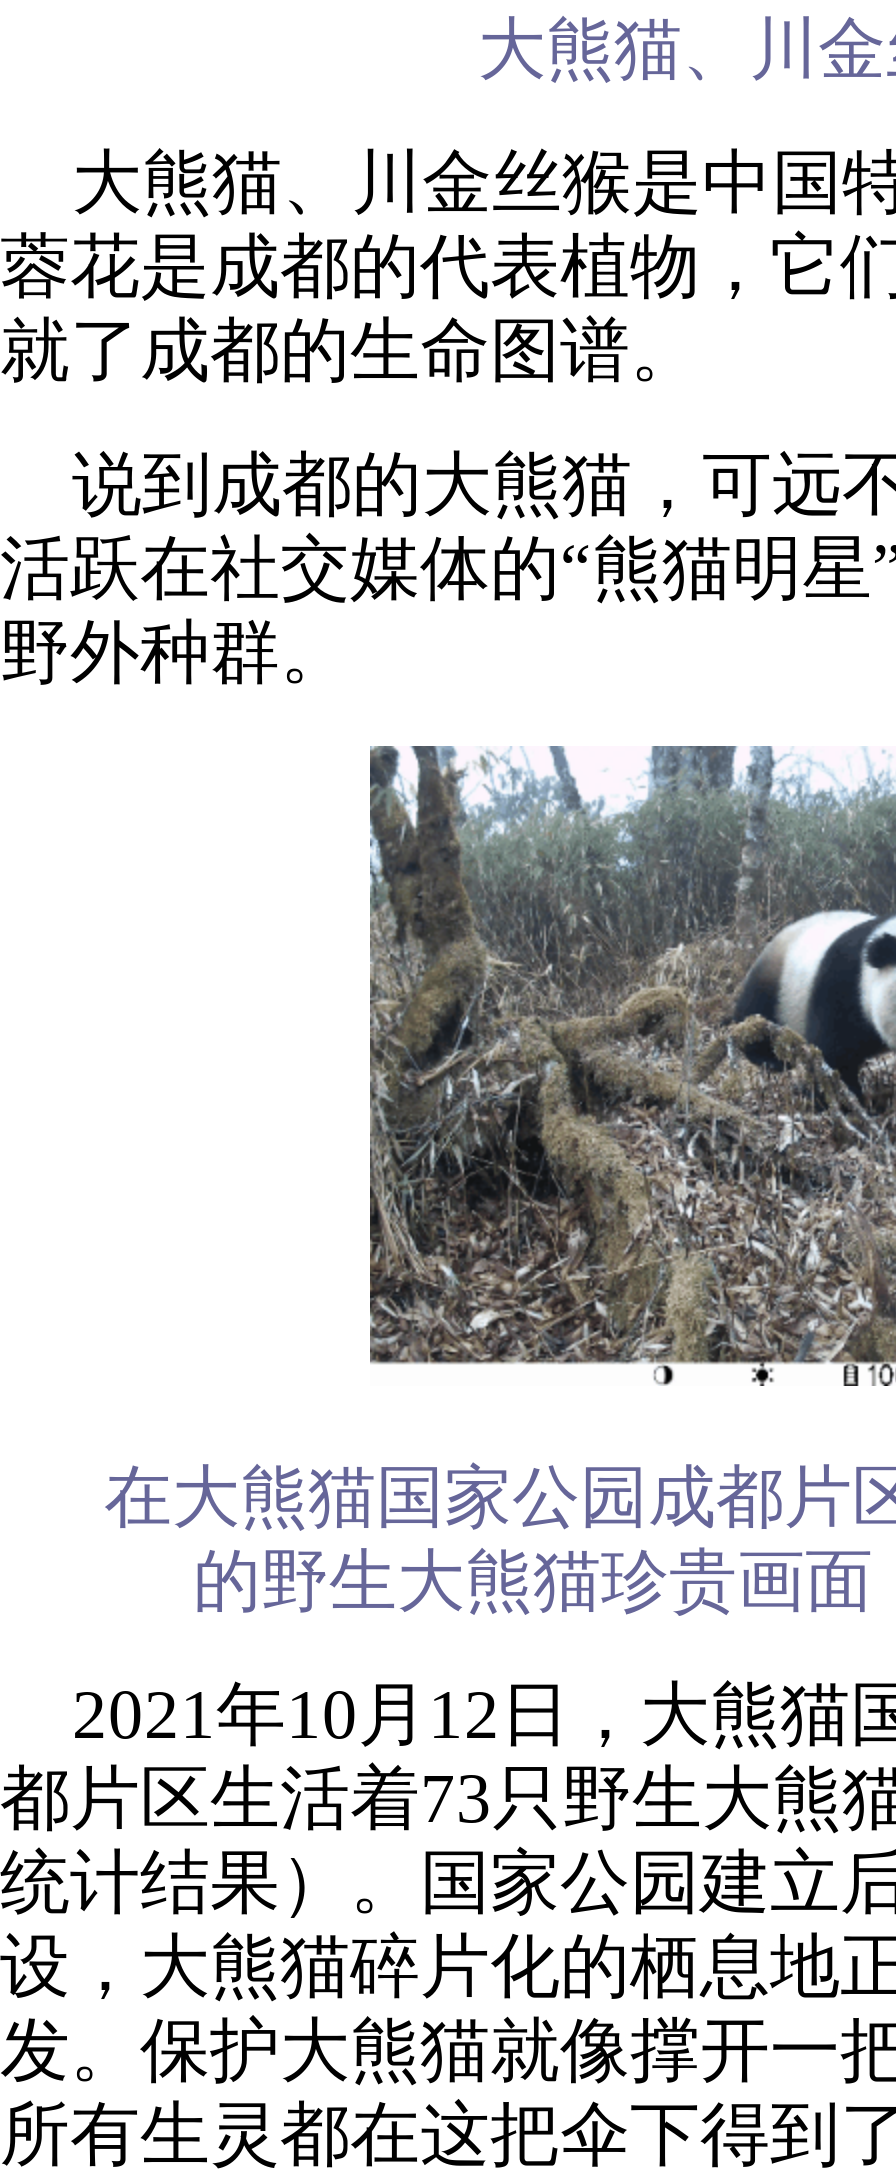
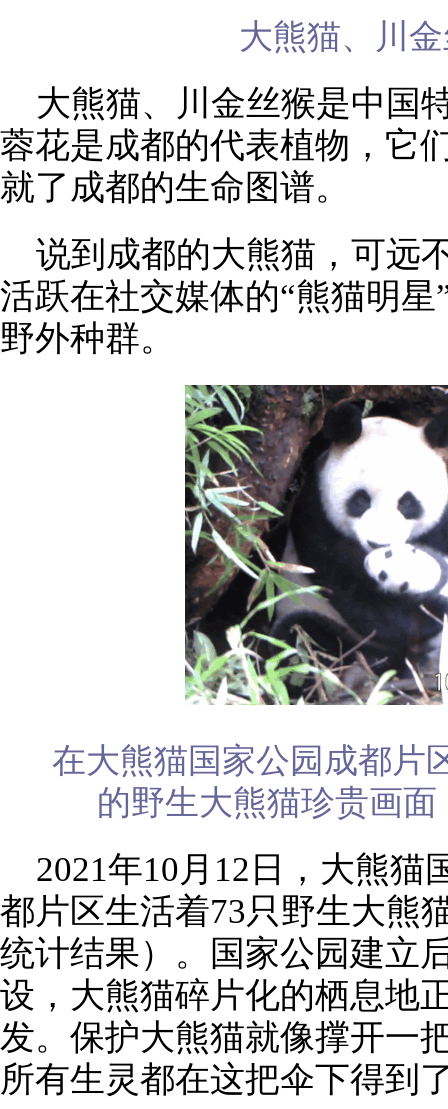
- [image]
+ [image]
